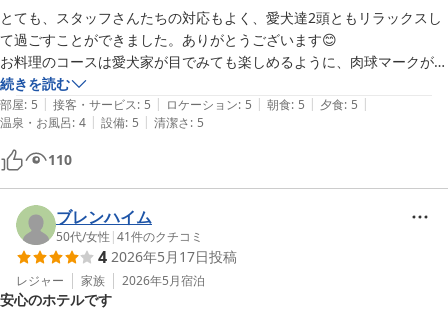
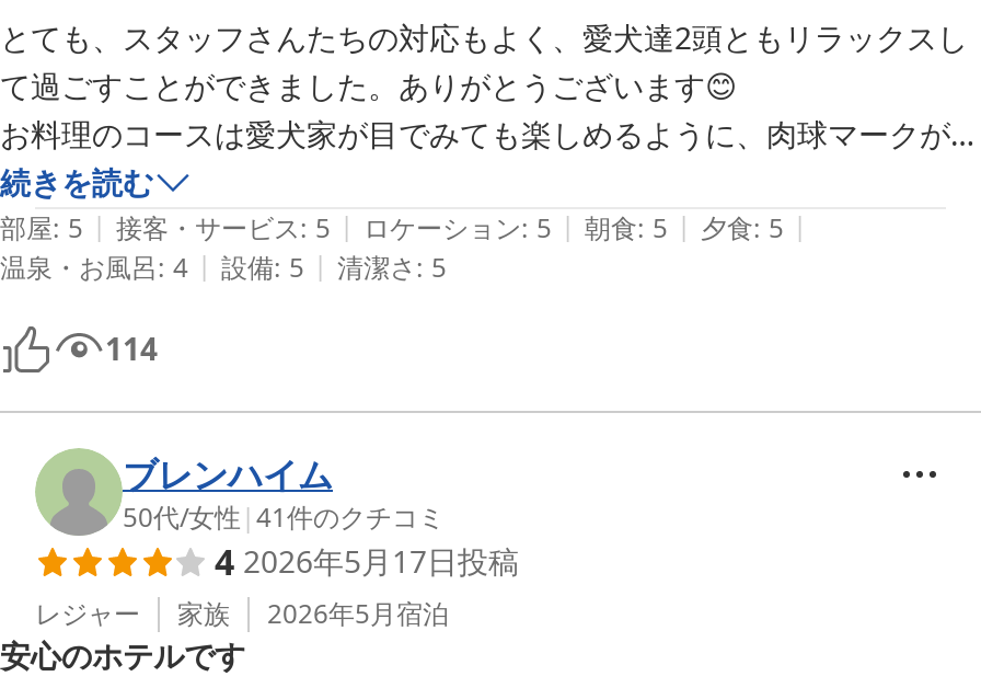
- 110
+ 114
